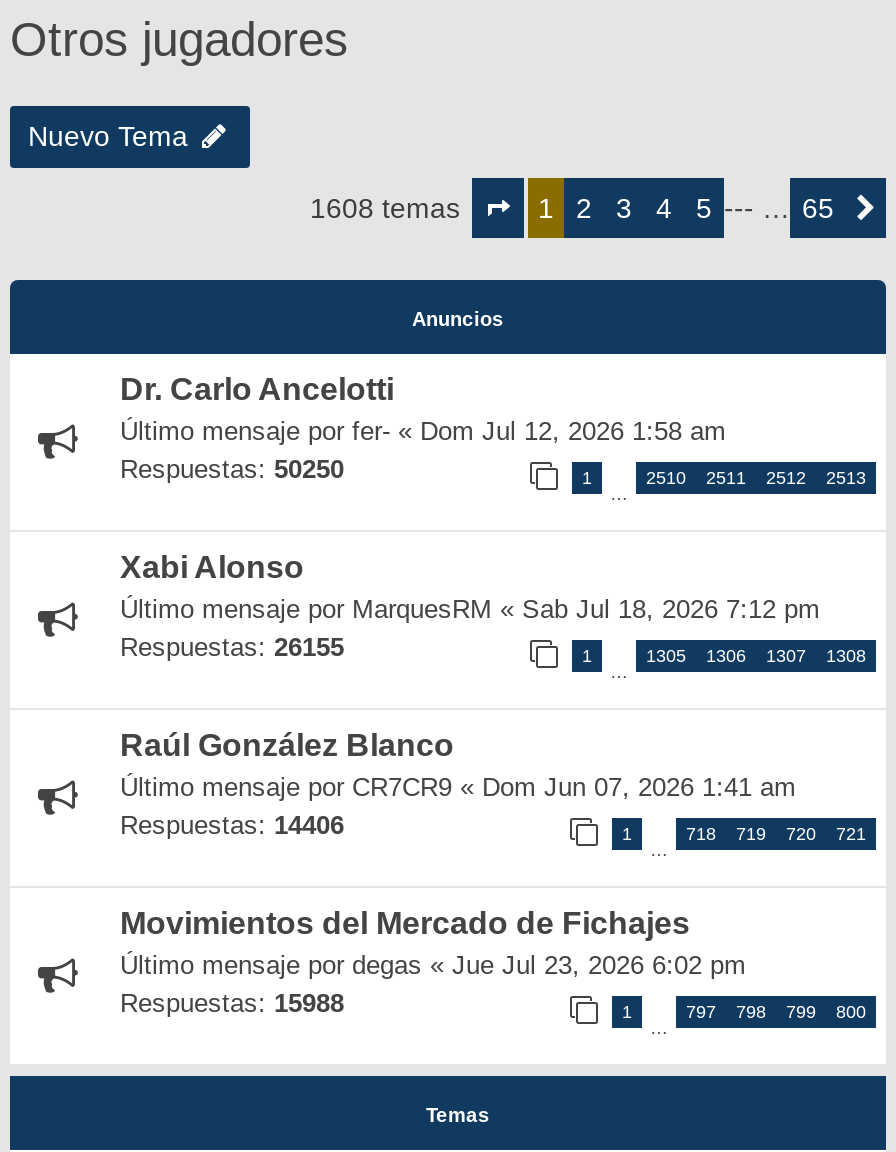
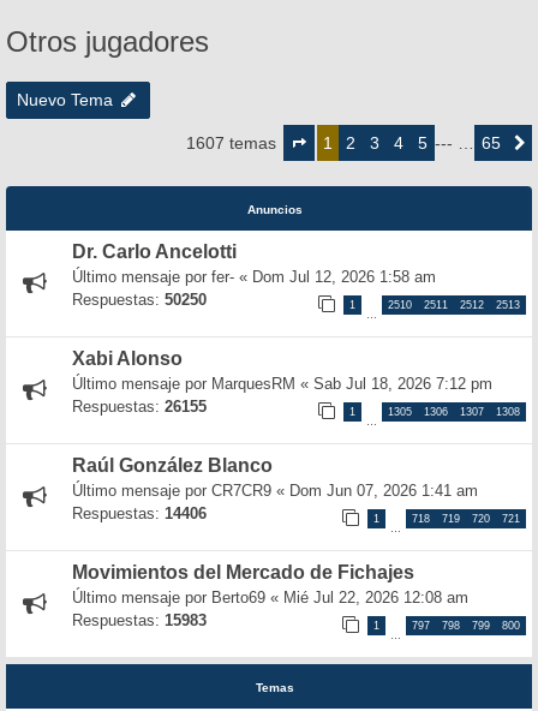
- 1608 temas
+ 1607 temas

- Último mensaje por degas «Jue Jul 23, 2026 6:02 pm
+ Último mensaje por Berto69 «Mié Jul 22, 2026 12:08 am

- Respuestas: 15988
+ Respuestas: 15983
